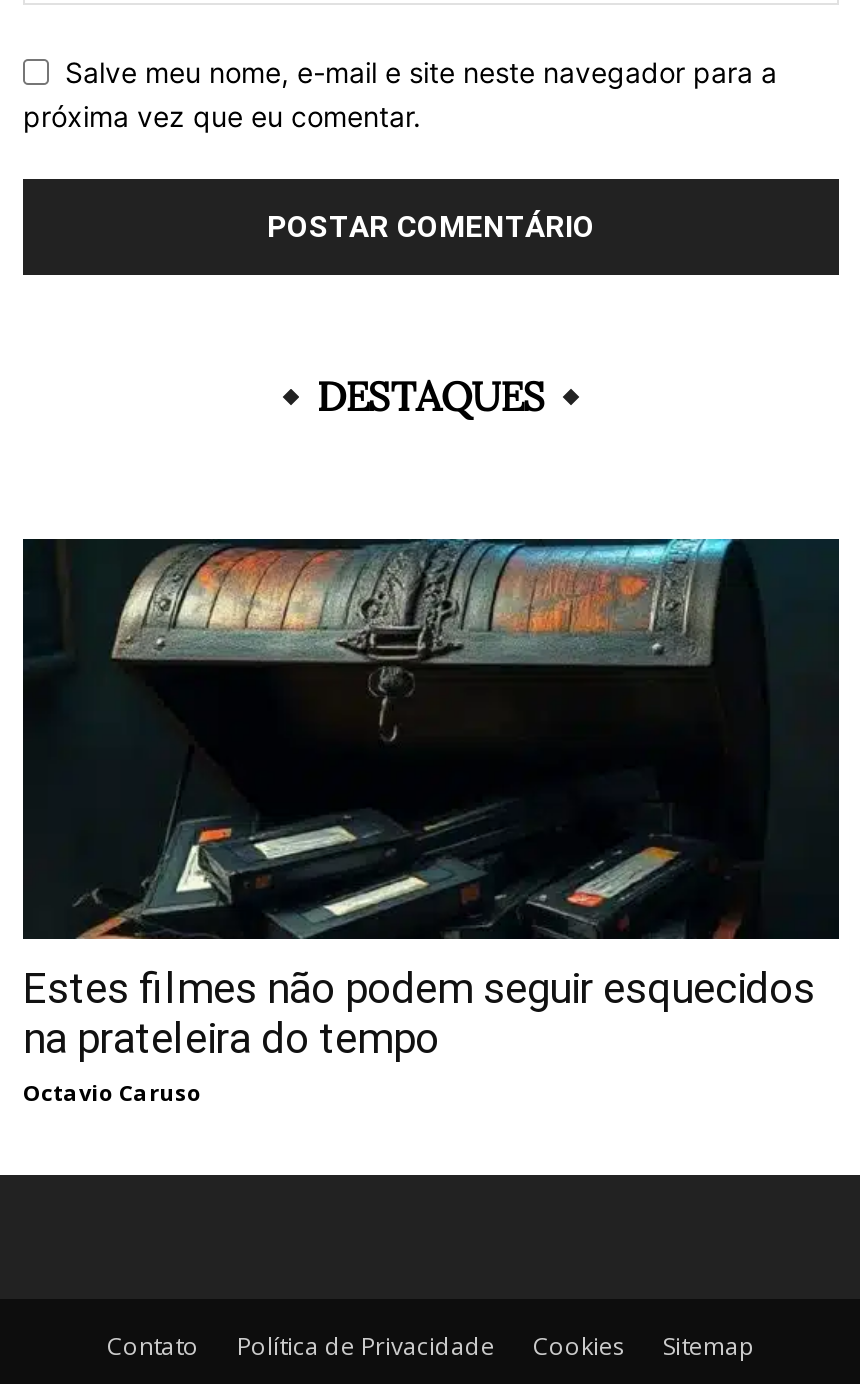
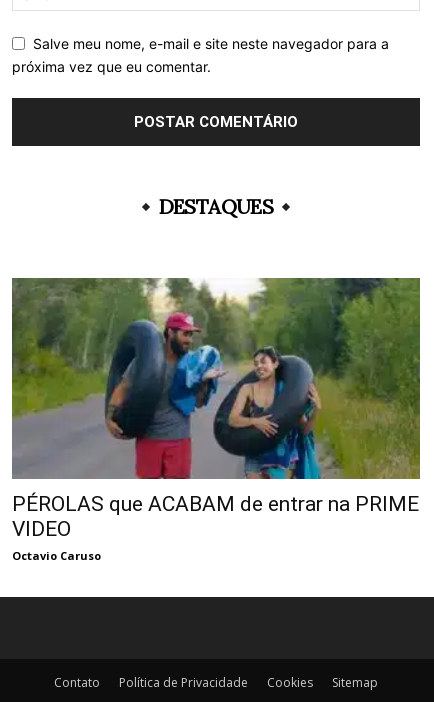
- [image]
- Estes filmes não podem seguir esquecidos
- na prateleira do tempo
+ [image]
+ PÉROLAS que ACABAM de entrar na PRIME
+ VIDEO
